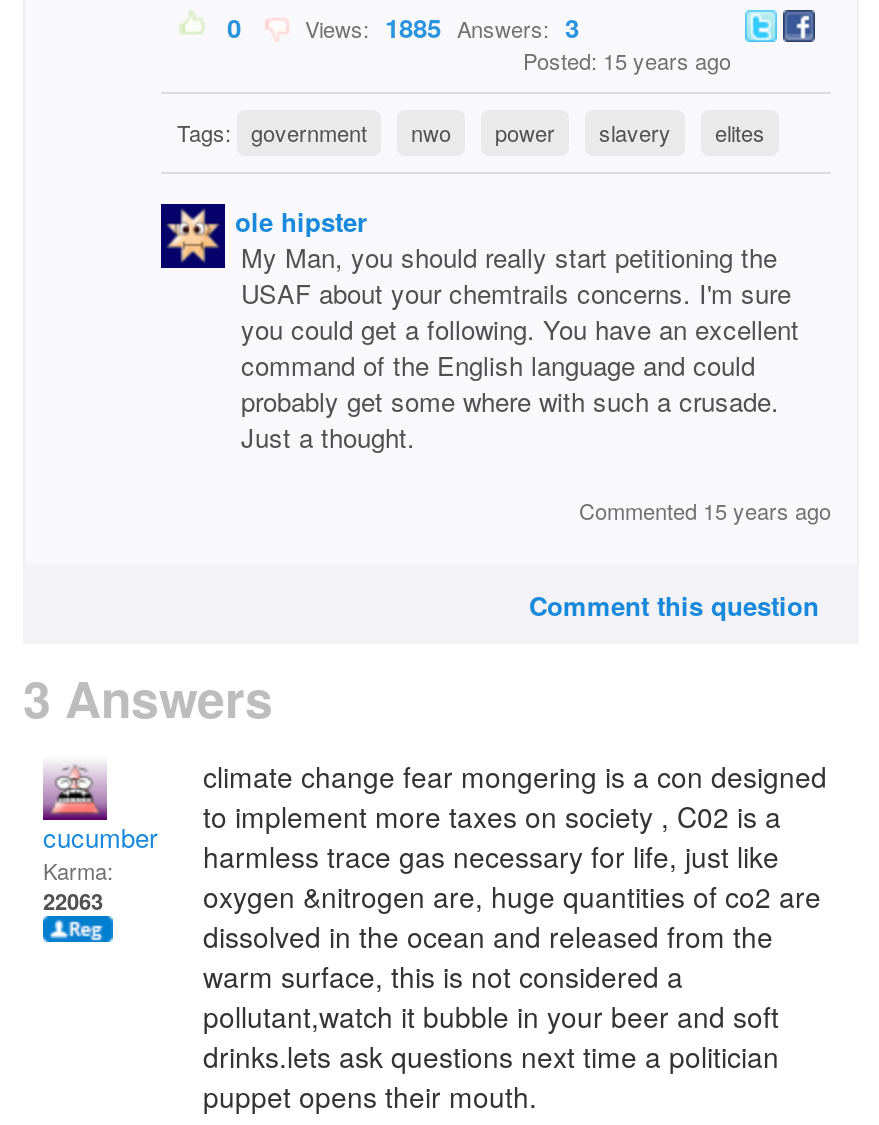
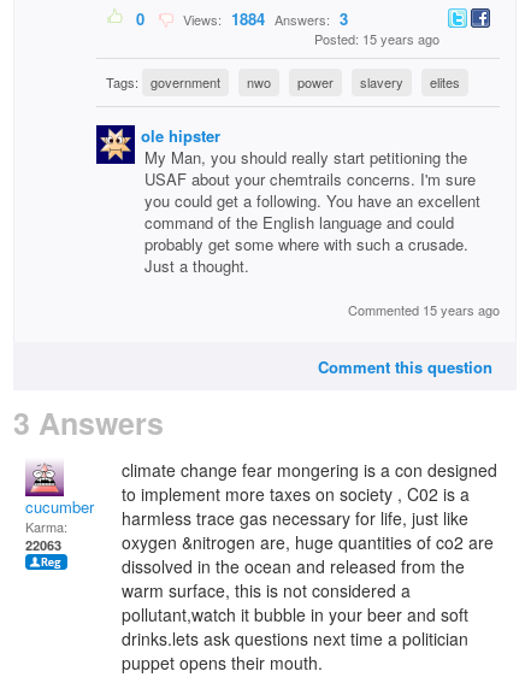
- Views: 1885 Answers: 3
+ Views: 1884 Answers: 3
